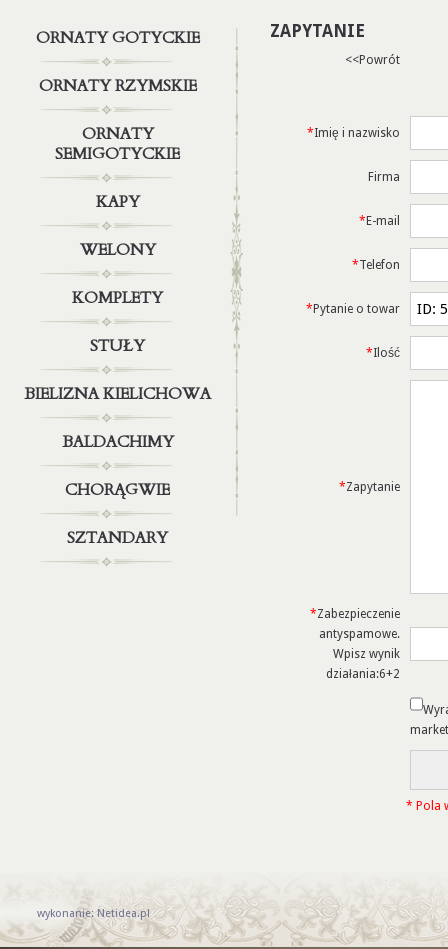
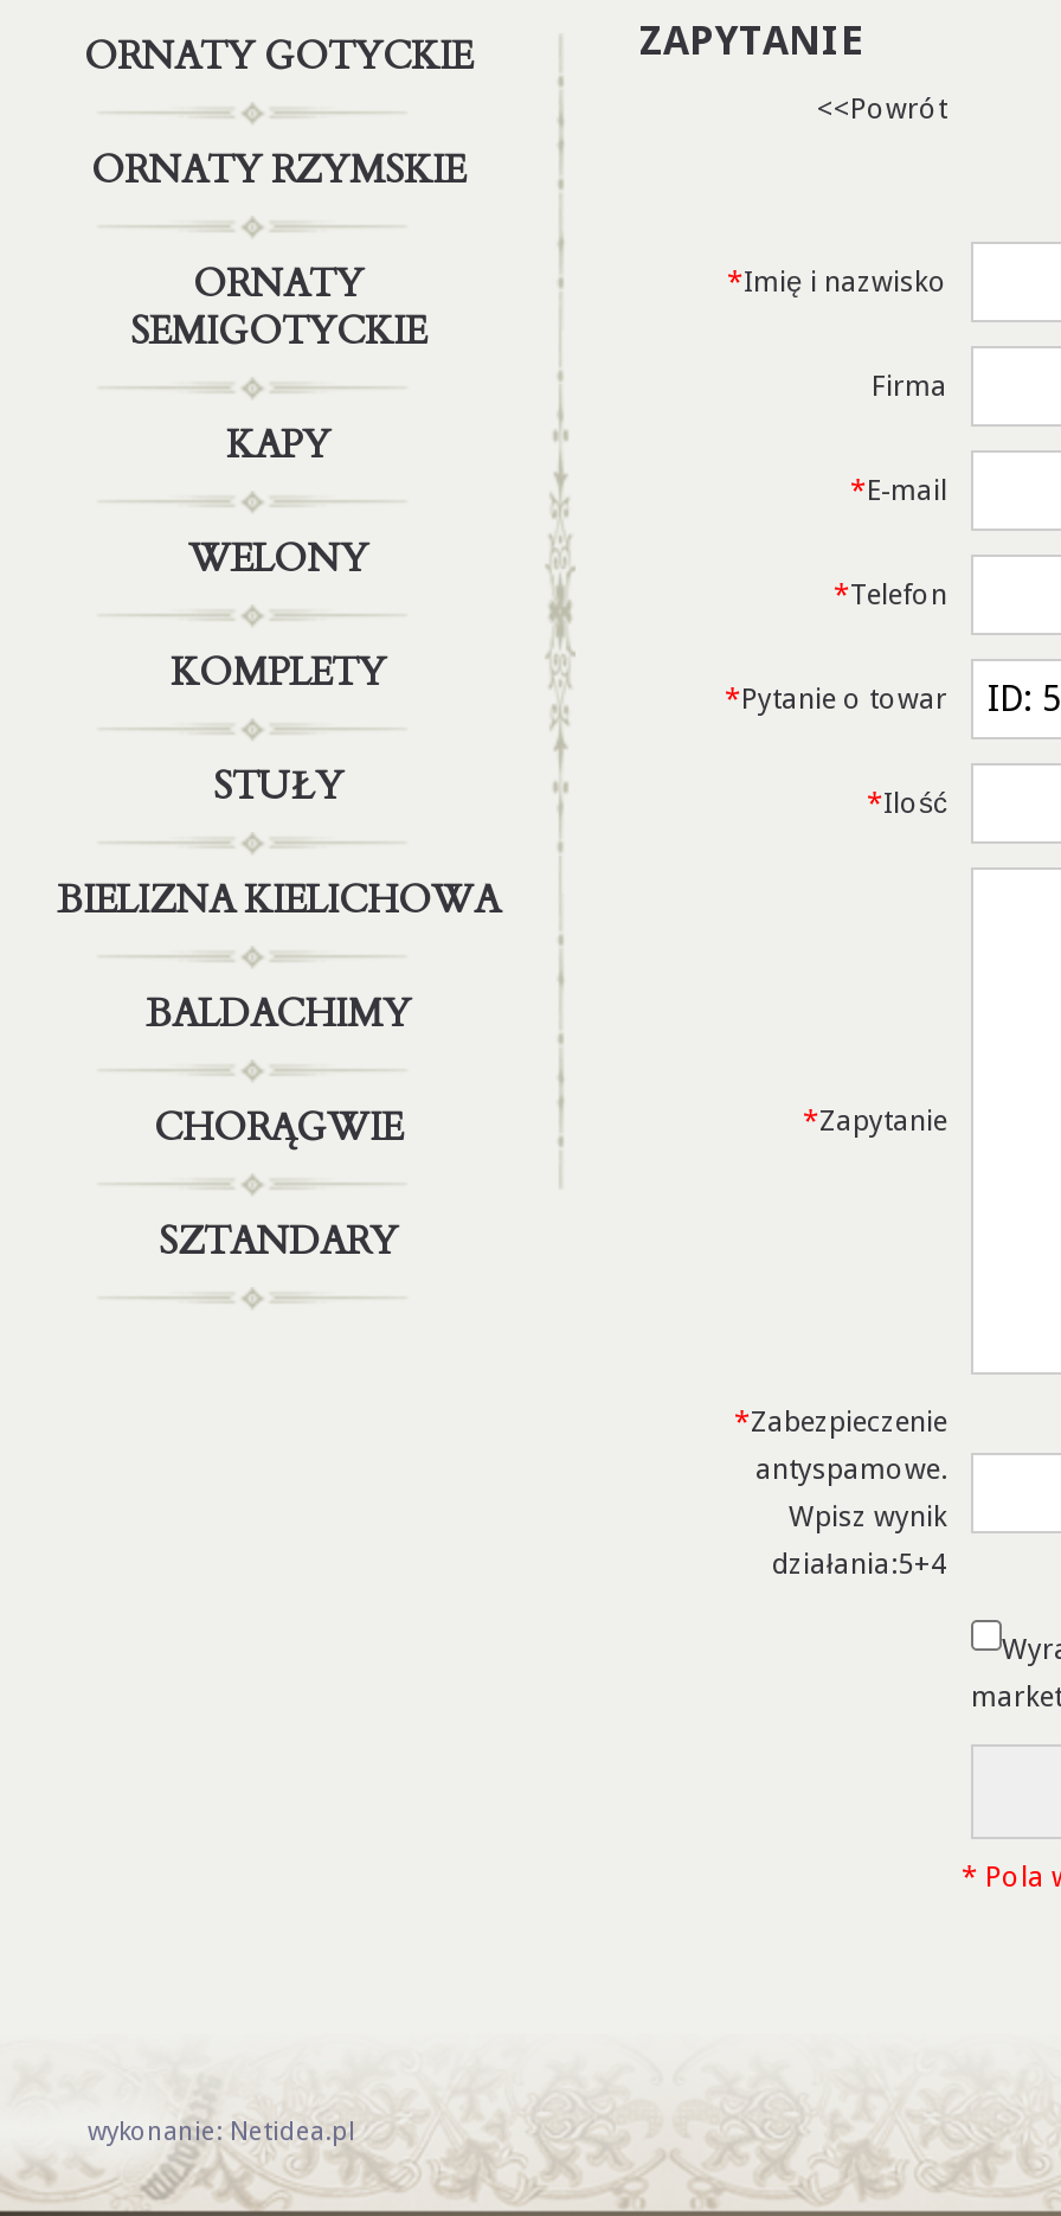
- działania:6+2
+ działania:5+4
